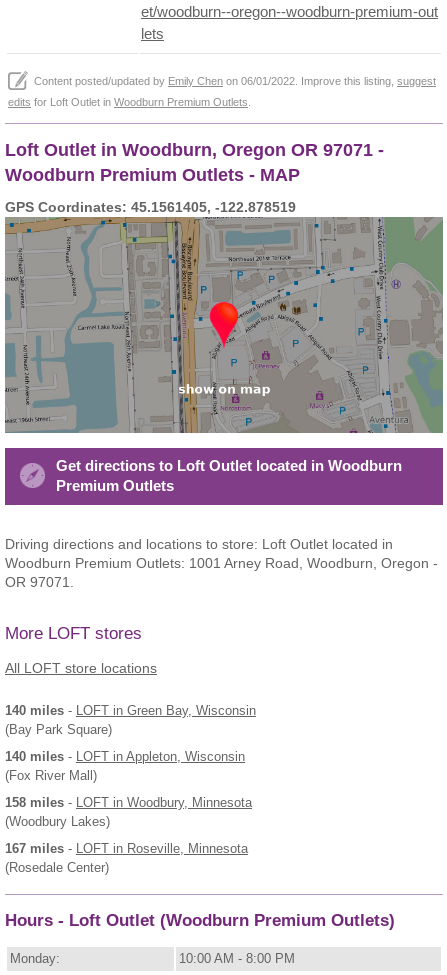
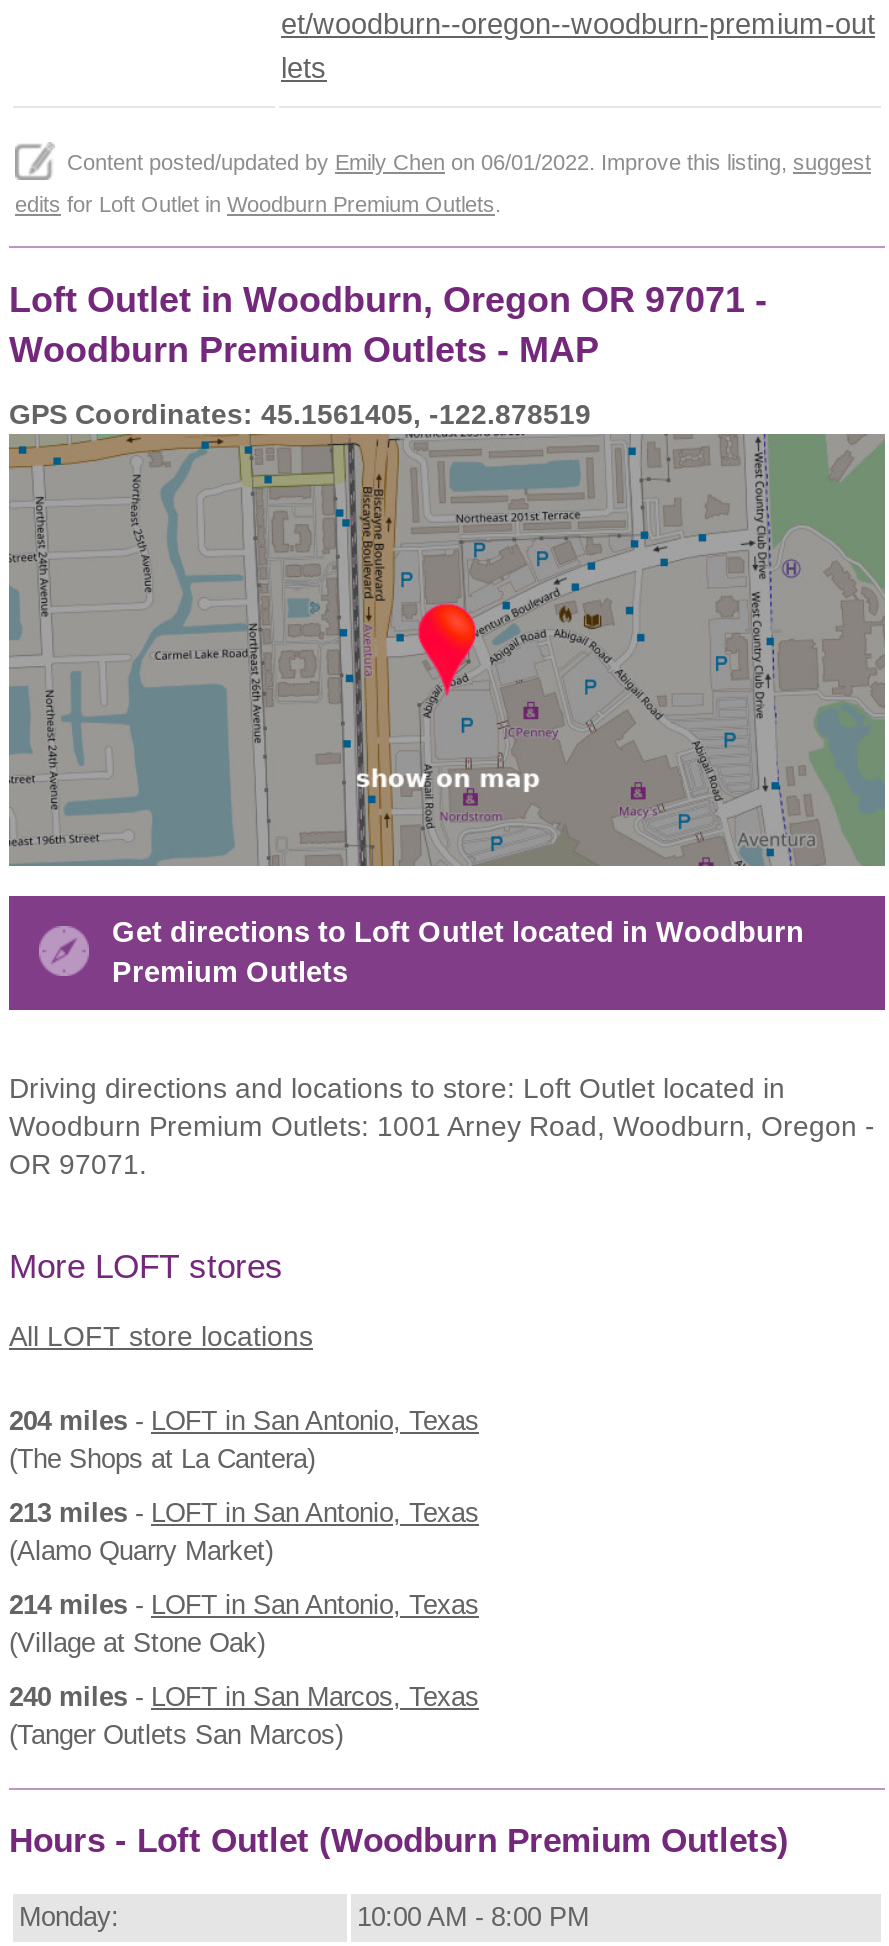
- 140 miles - LOFT in Green Bay, Wisconsin
- (Bay Park Square)
+ 204 miles - LOFT in San Antonio, Texas
+ (The Shops at La Cantera)

- 140 miles - LOFT in Appleton, Wisconsin
- (Fox River Mall)
+ 213 miles - LOFT in San Antonio, Texas
+ (Alamo Quarry Market)

- 158 miles - LOFT in Woodbury, Minnesota
- (Woodbury Lakes)
+ 214 miles - LOFT in San Antonio, Texas
+ (Village at Stone Oak)

- 167 miles - LOFT in Roseville, Minnesota
- (Rosedale Center)
+ 240 miles - LOFT in San Marcos, Texas
+ (Tanger Outlets San Marcos)
